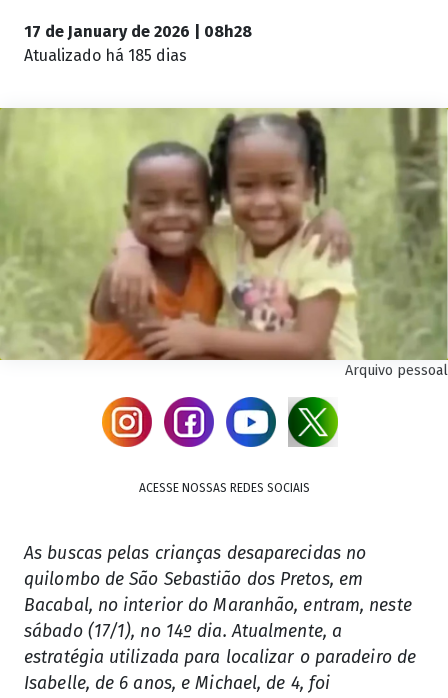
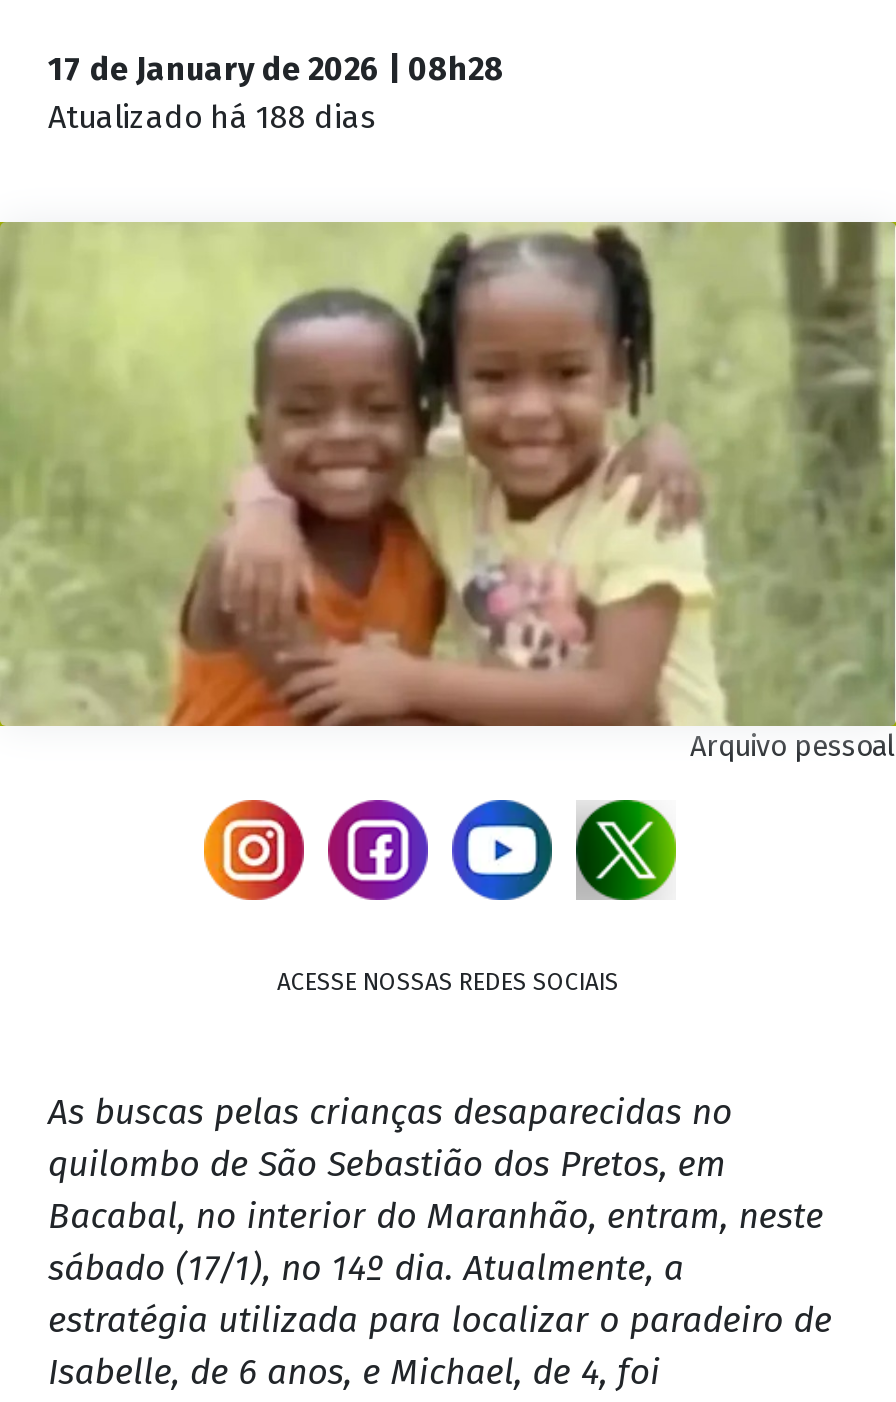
- Atualizado há 185 dias
+ Atualizado há 188 dias
